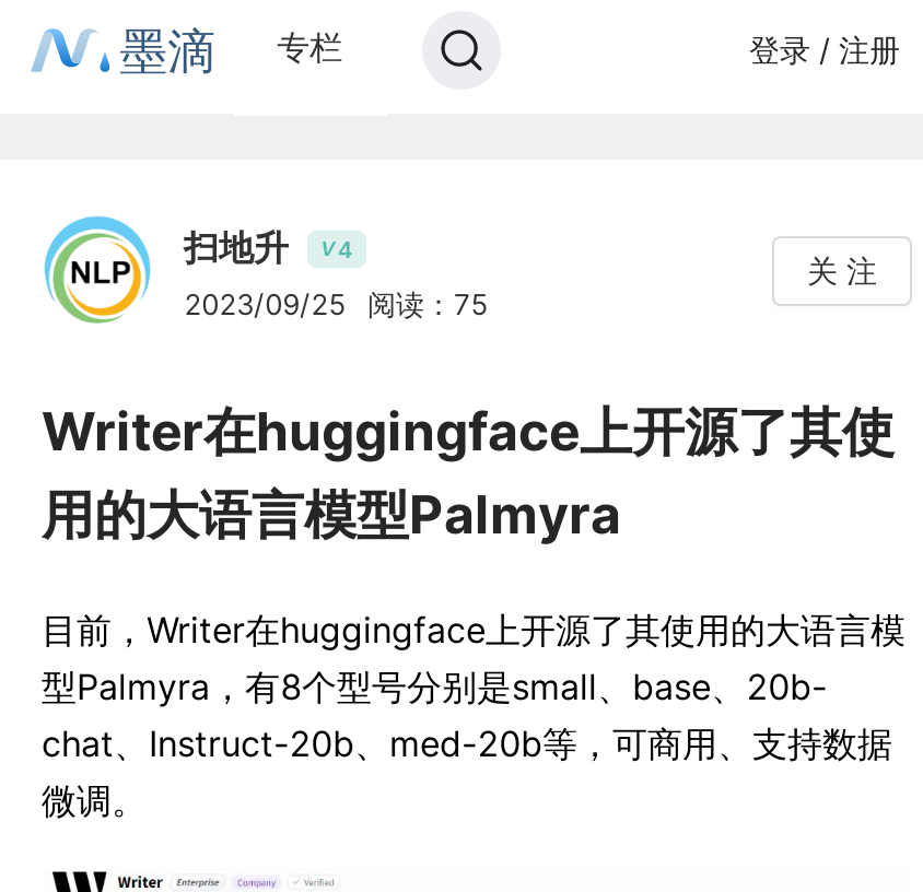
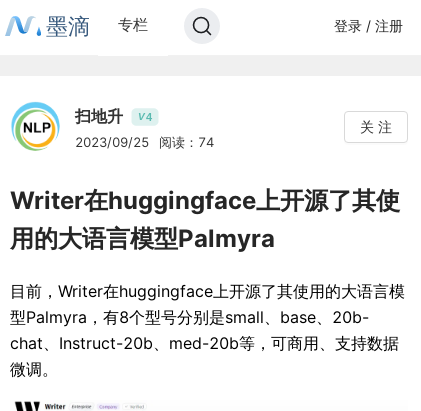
- 2023/09/25 阅读：75
+ 2023/09/25 阅读：74
